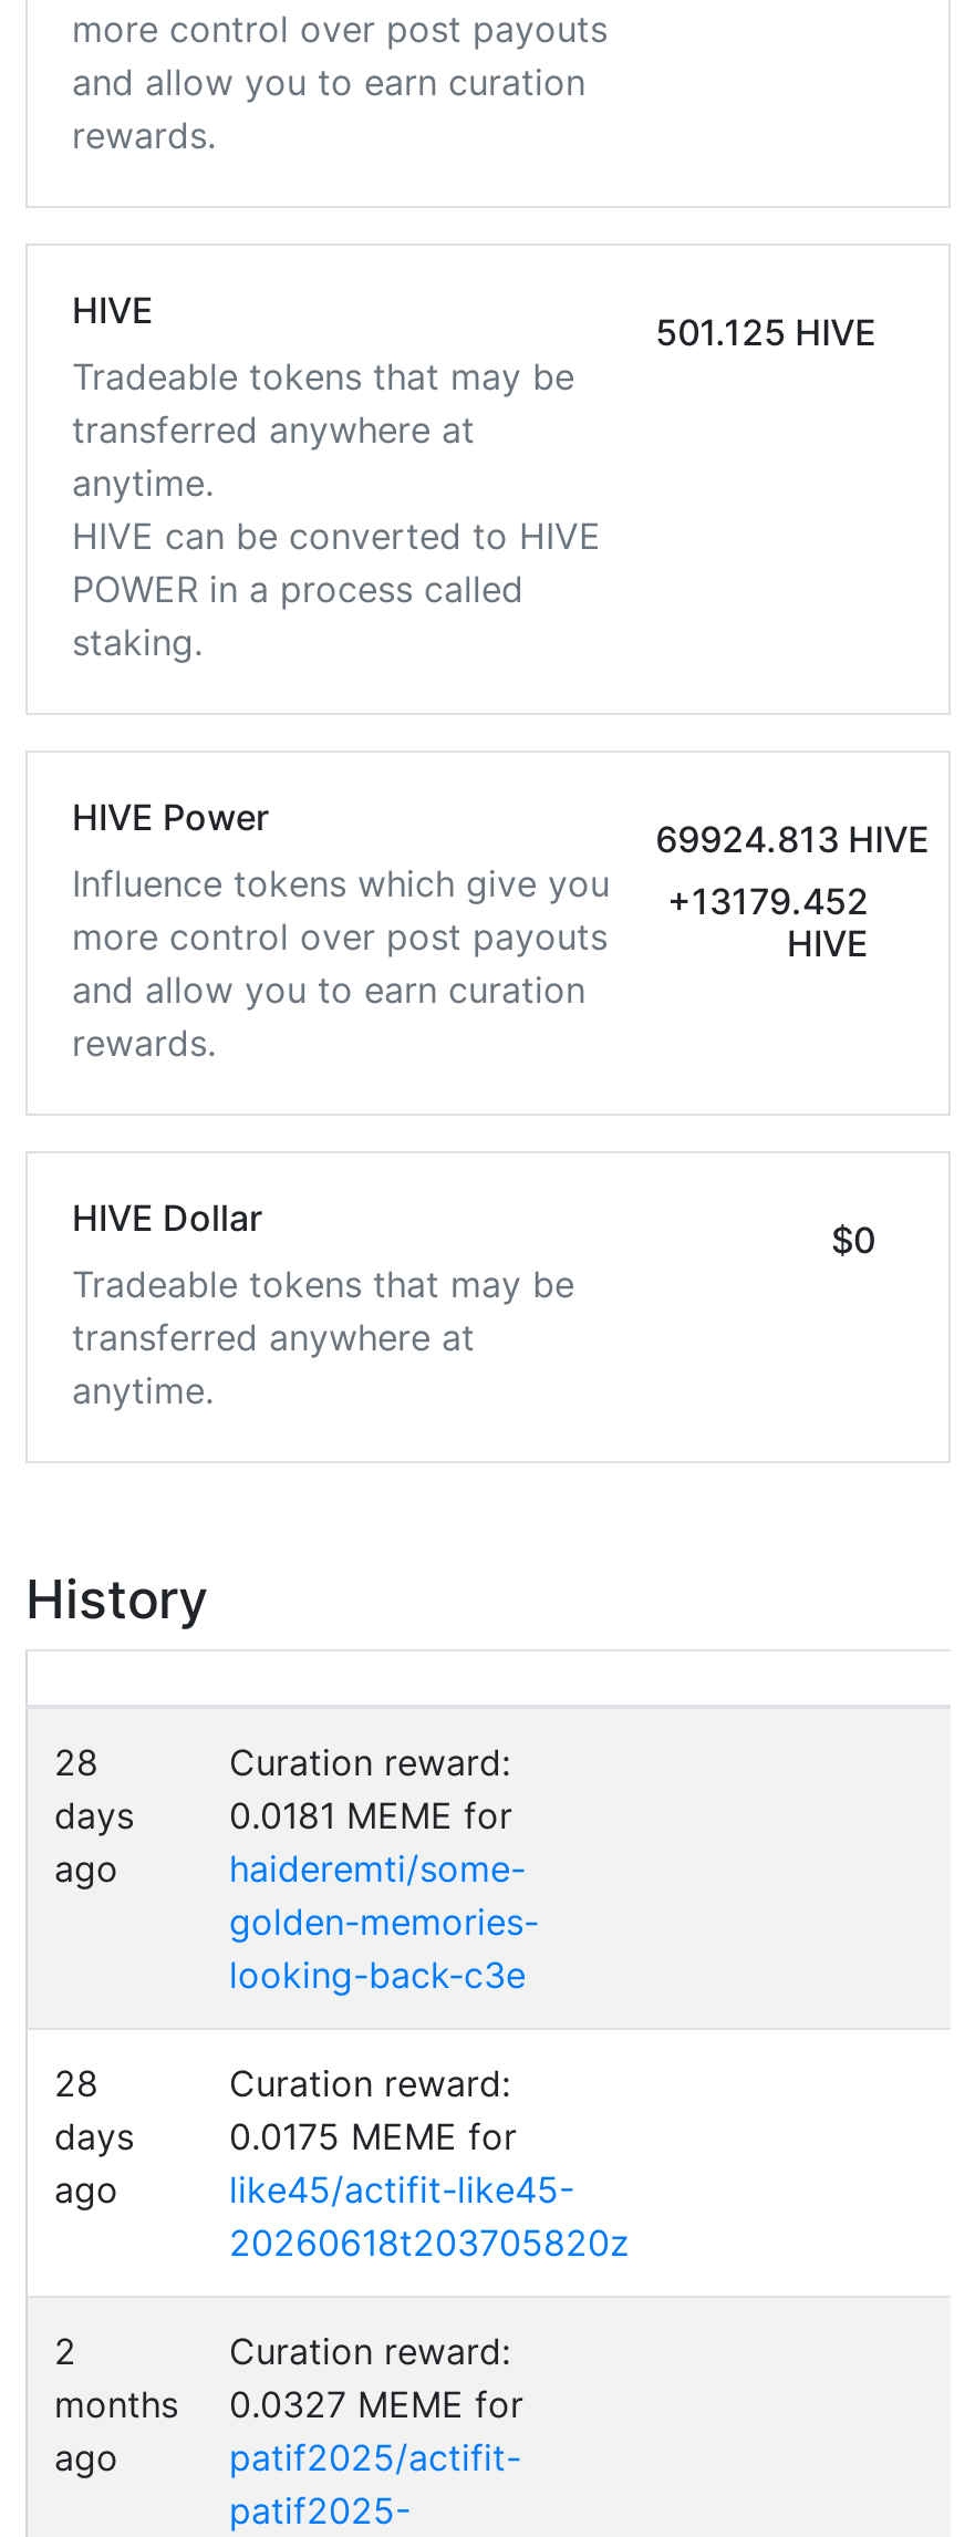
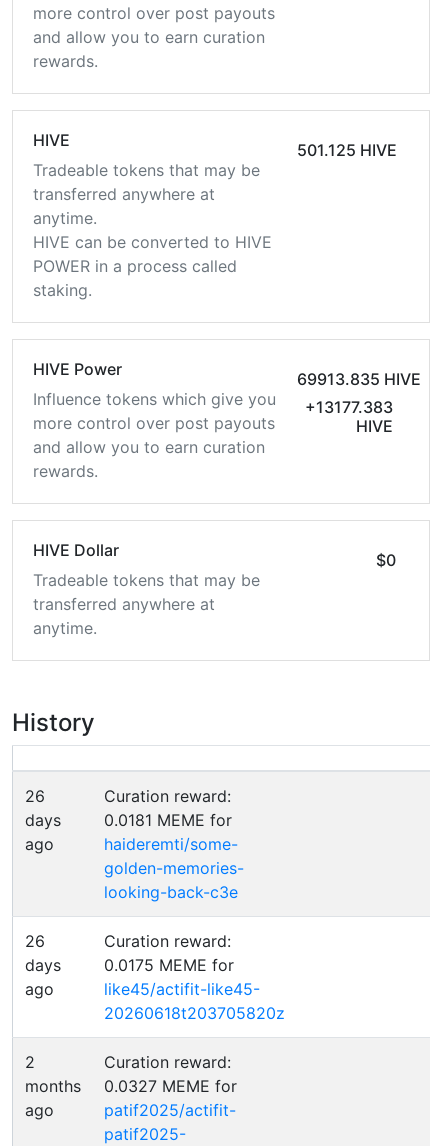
- 69924.813 HIVE
+ 69913.835 HIVE

- Influence tokens which give you +13179.452
+ Influence tokens which give you +13177.383

- 28
+ 26

- 28
+ 26
